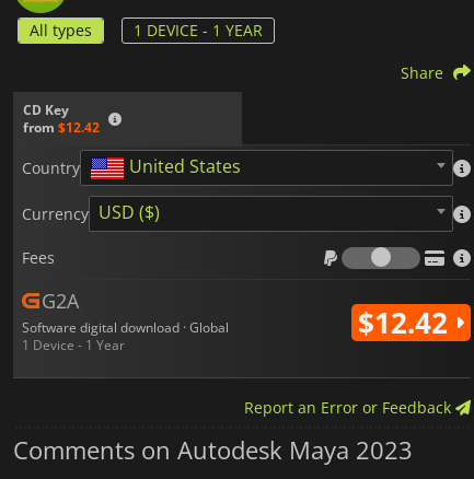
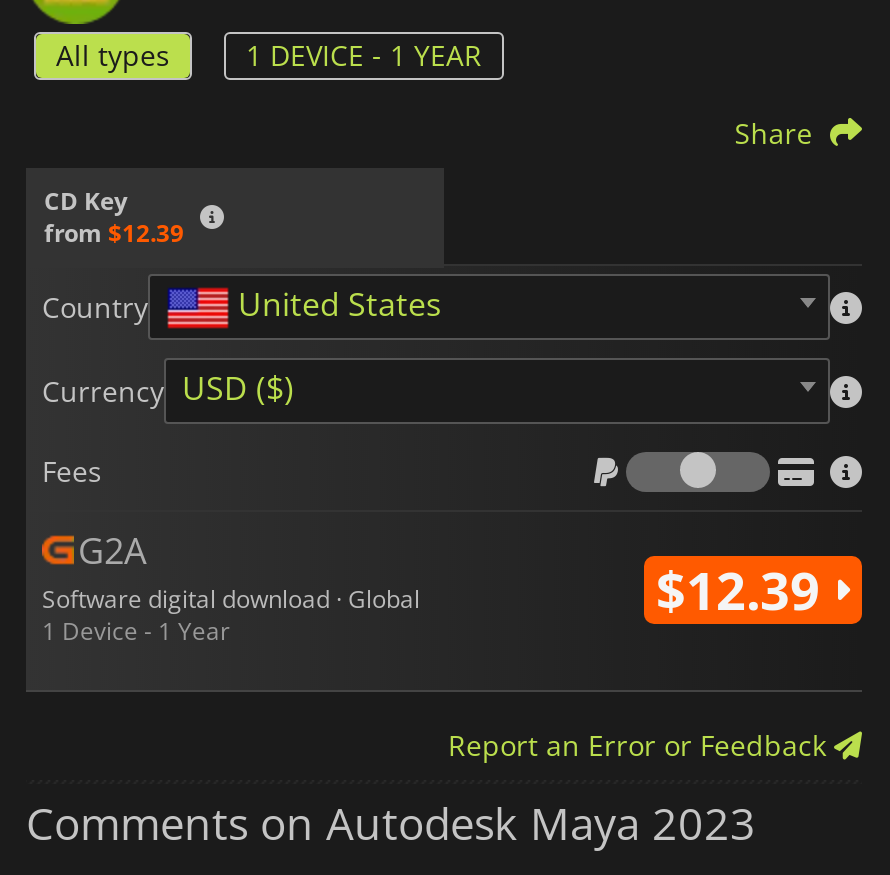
- from $12.42
+ from $12.39

- $12.42
+ $12.39
